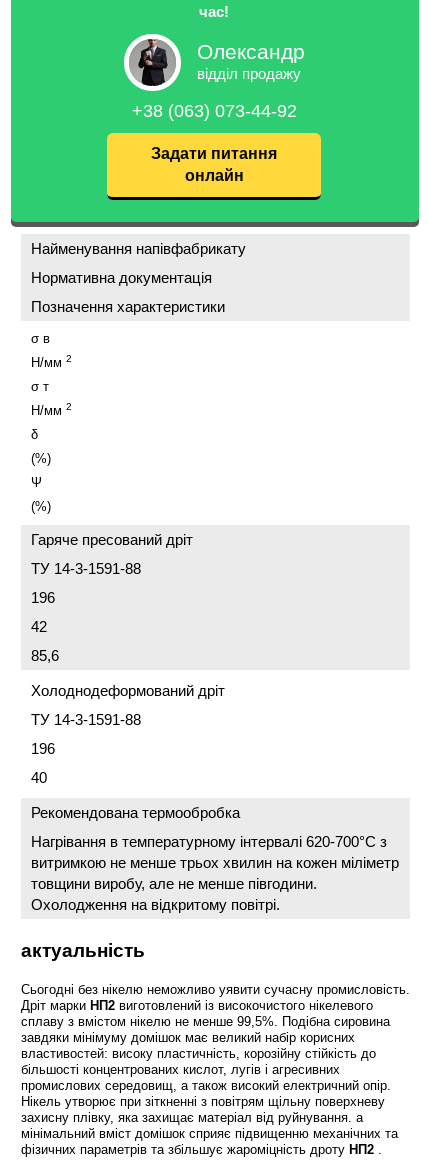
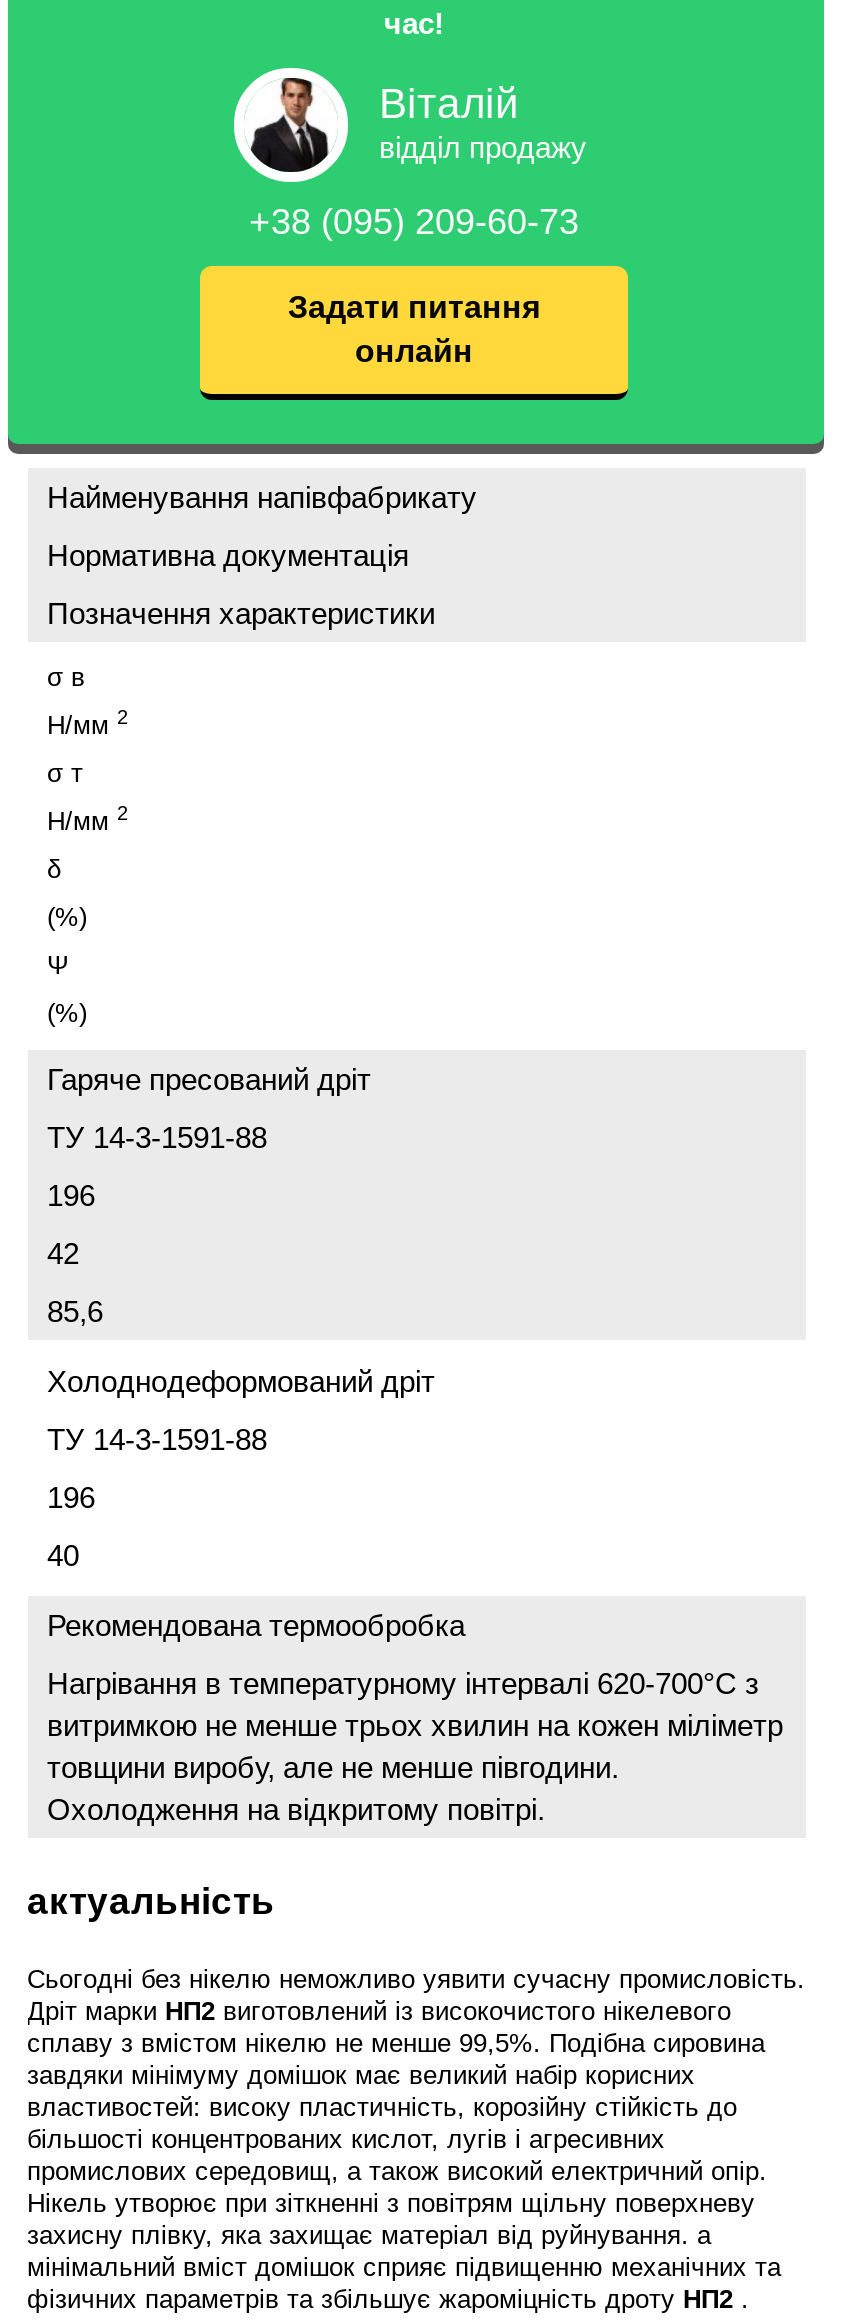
- [image]
- +38 (063) 073-44-92
+ [image]
+ +38 (095) 209-60-73

- Олександр
+ Віталій
